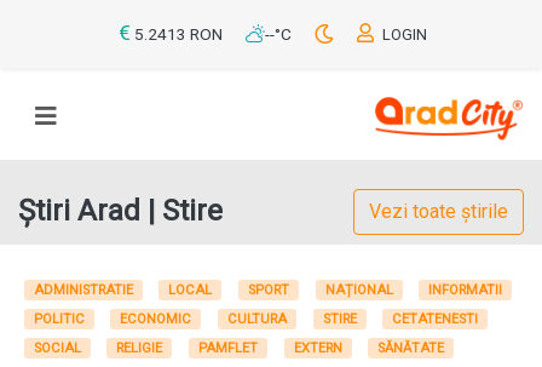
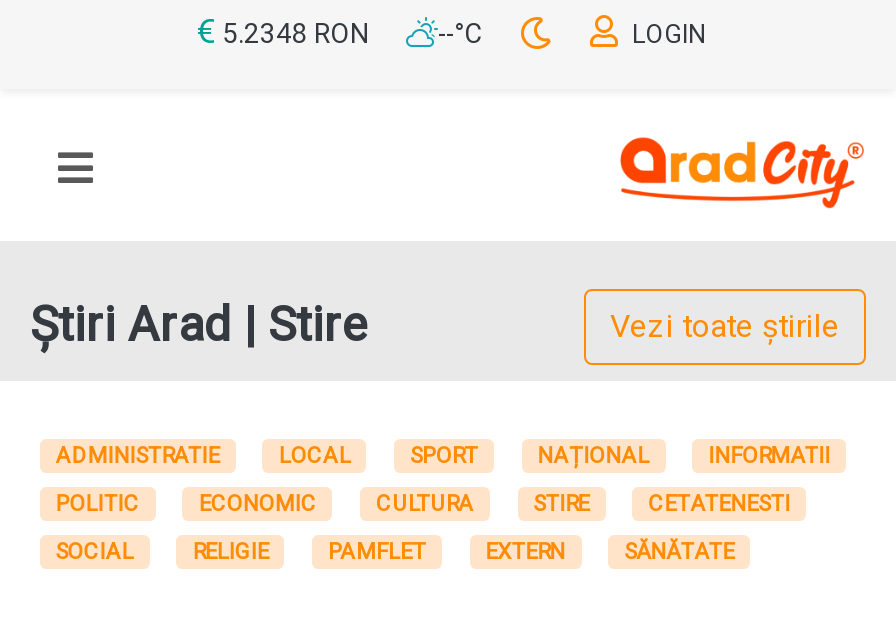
- 5.2413 RON
+ 5.2348 RON
